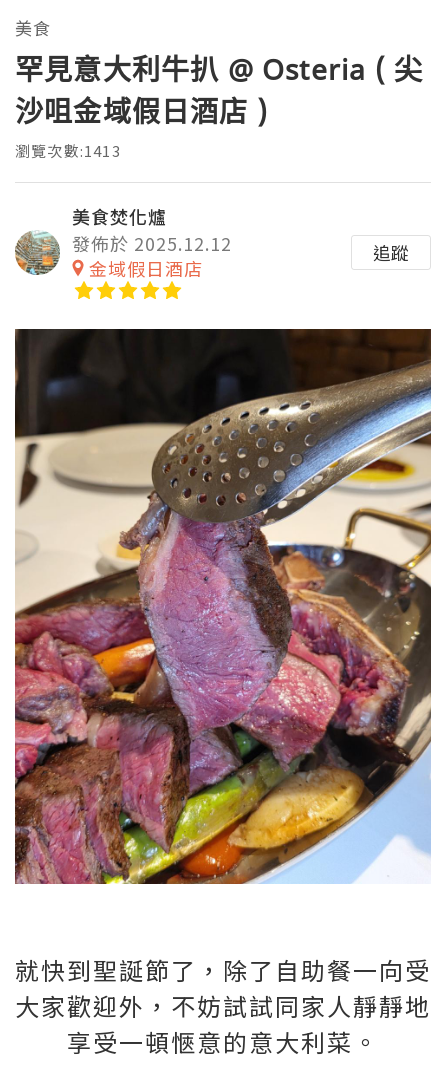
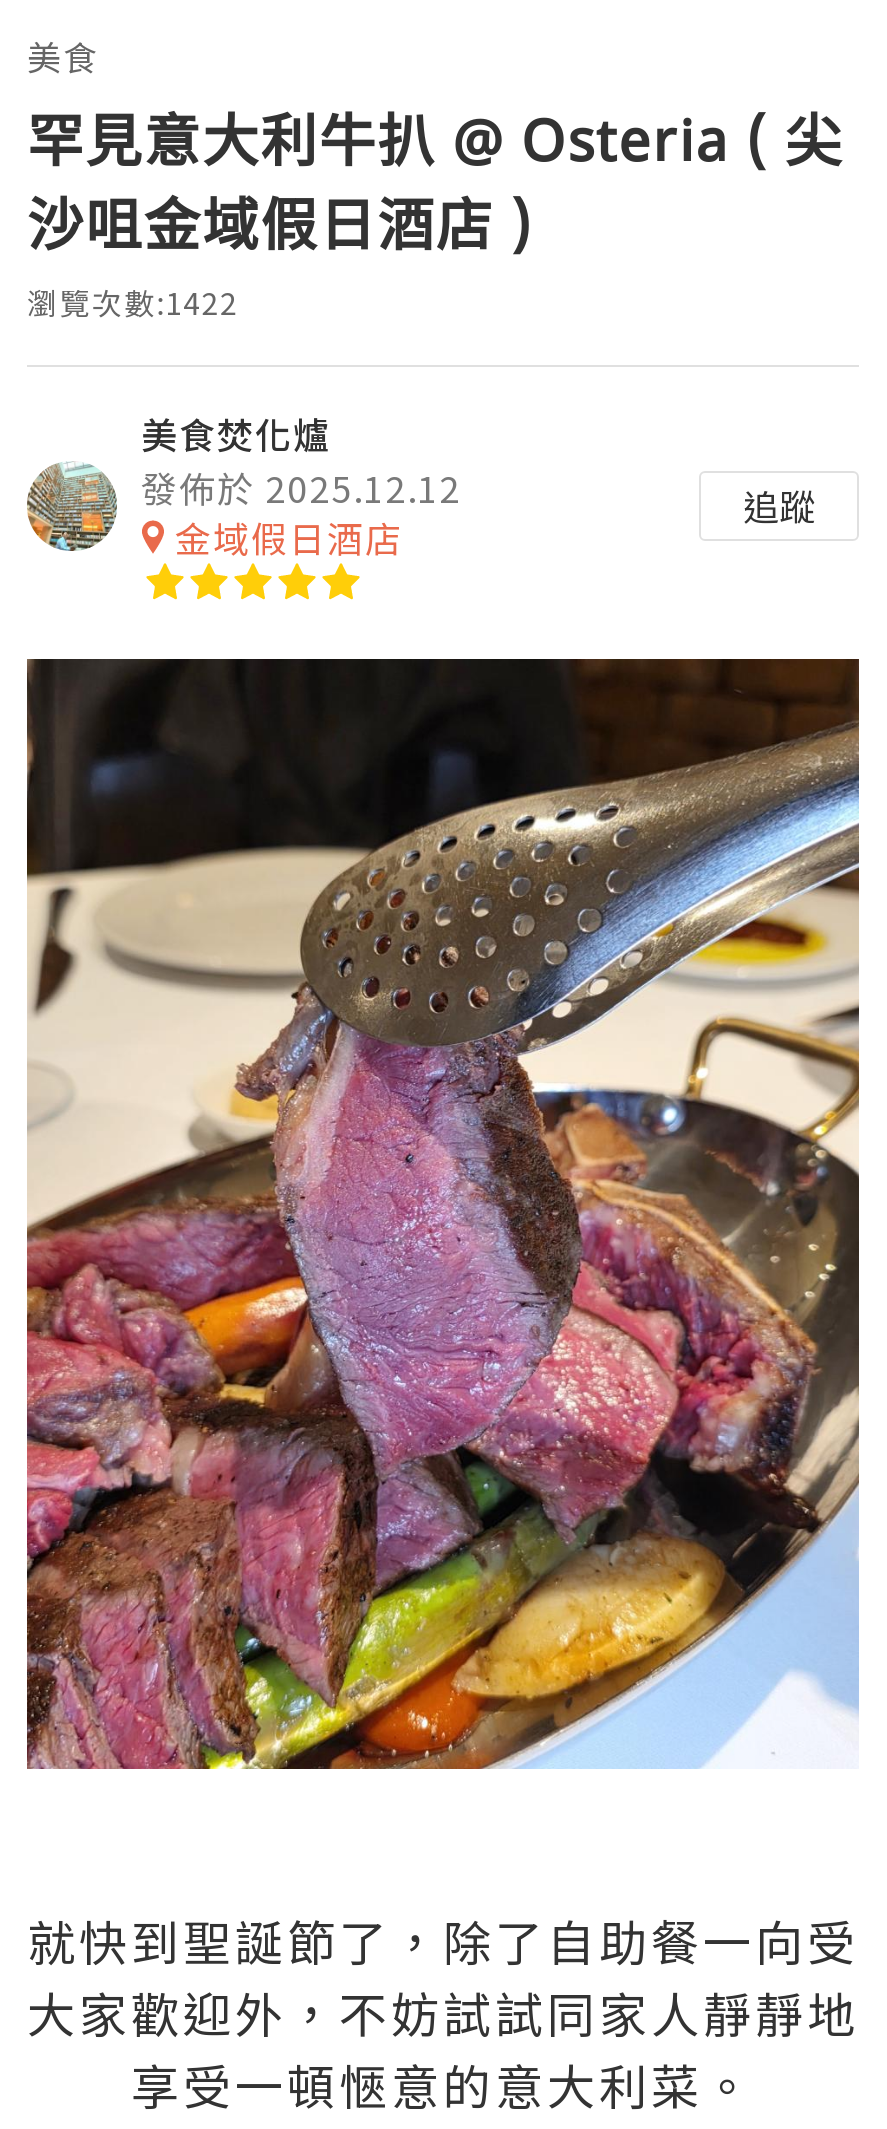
- 瀏覽次數:1413
+ 瀏覽次數:1422
